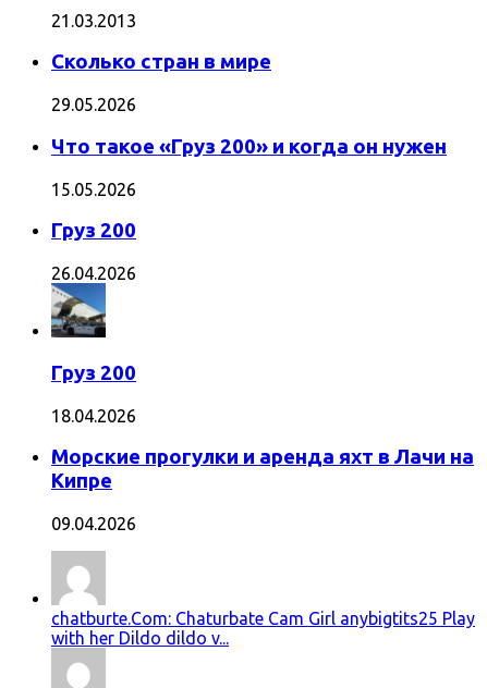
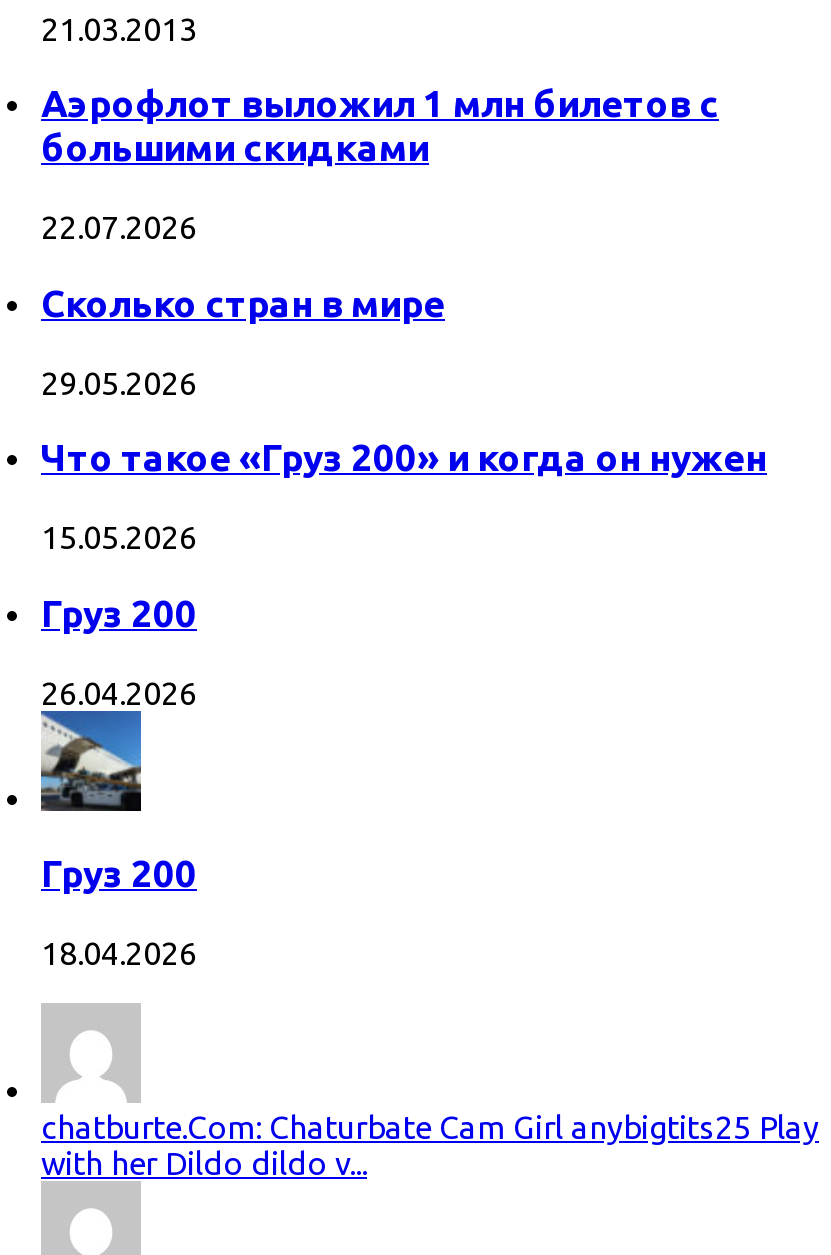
+ Аэрофлот выложил 1 млн билетов с
+ большими скидками
+ 22.07.2026

moved down: [image] | Сколько стран в мире | 29.05.2026 | ... | Груз 200 | 18.04.2026

- Морские прогулки и аренда яхт в Лачи на
- Кипре
- 09.04.2026
